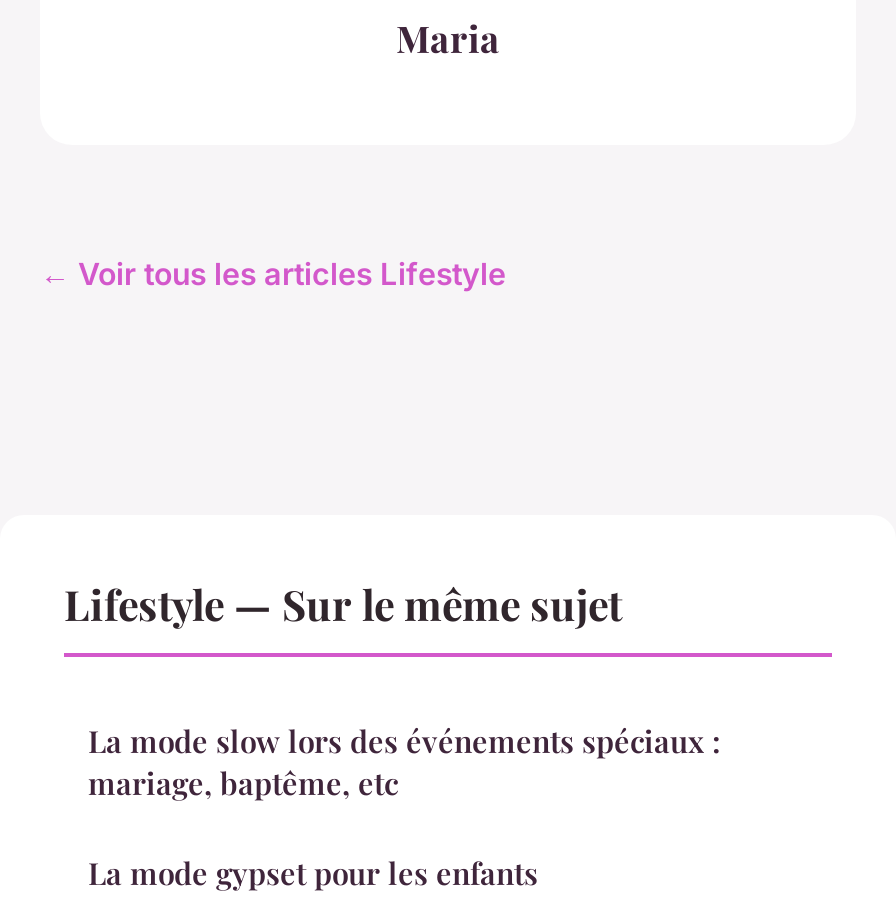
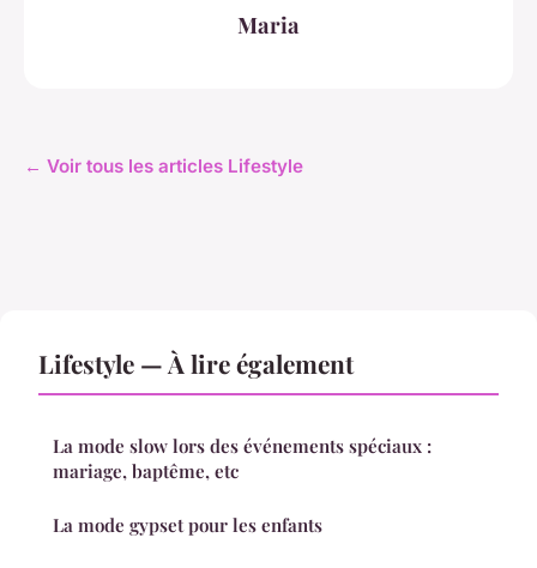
- Lifestyle — Sur le même sujet
+ Lifestyle — À lire également
